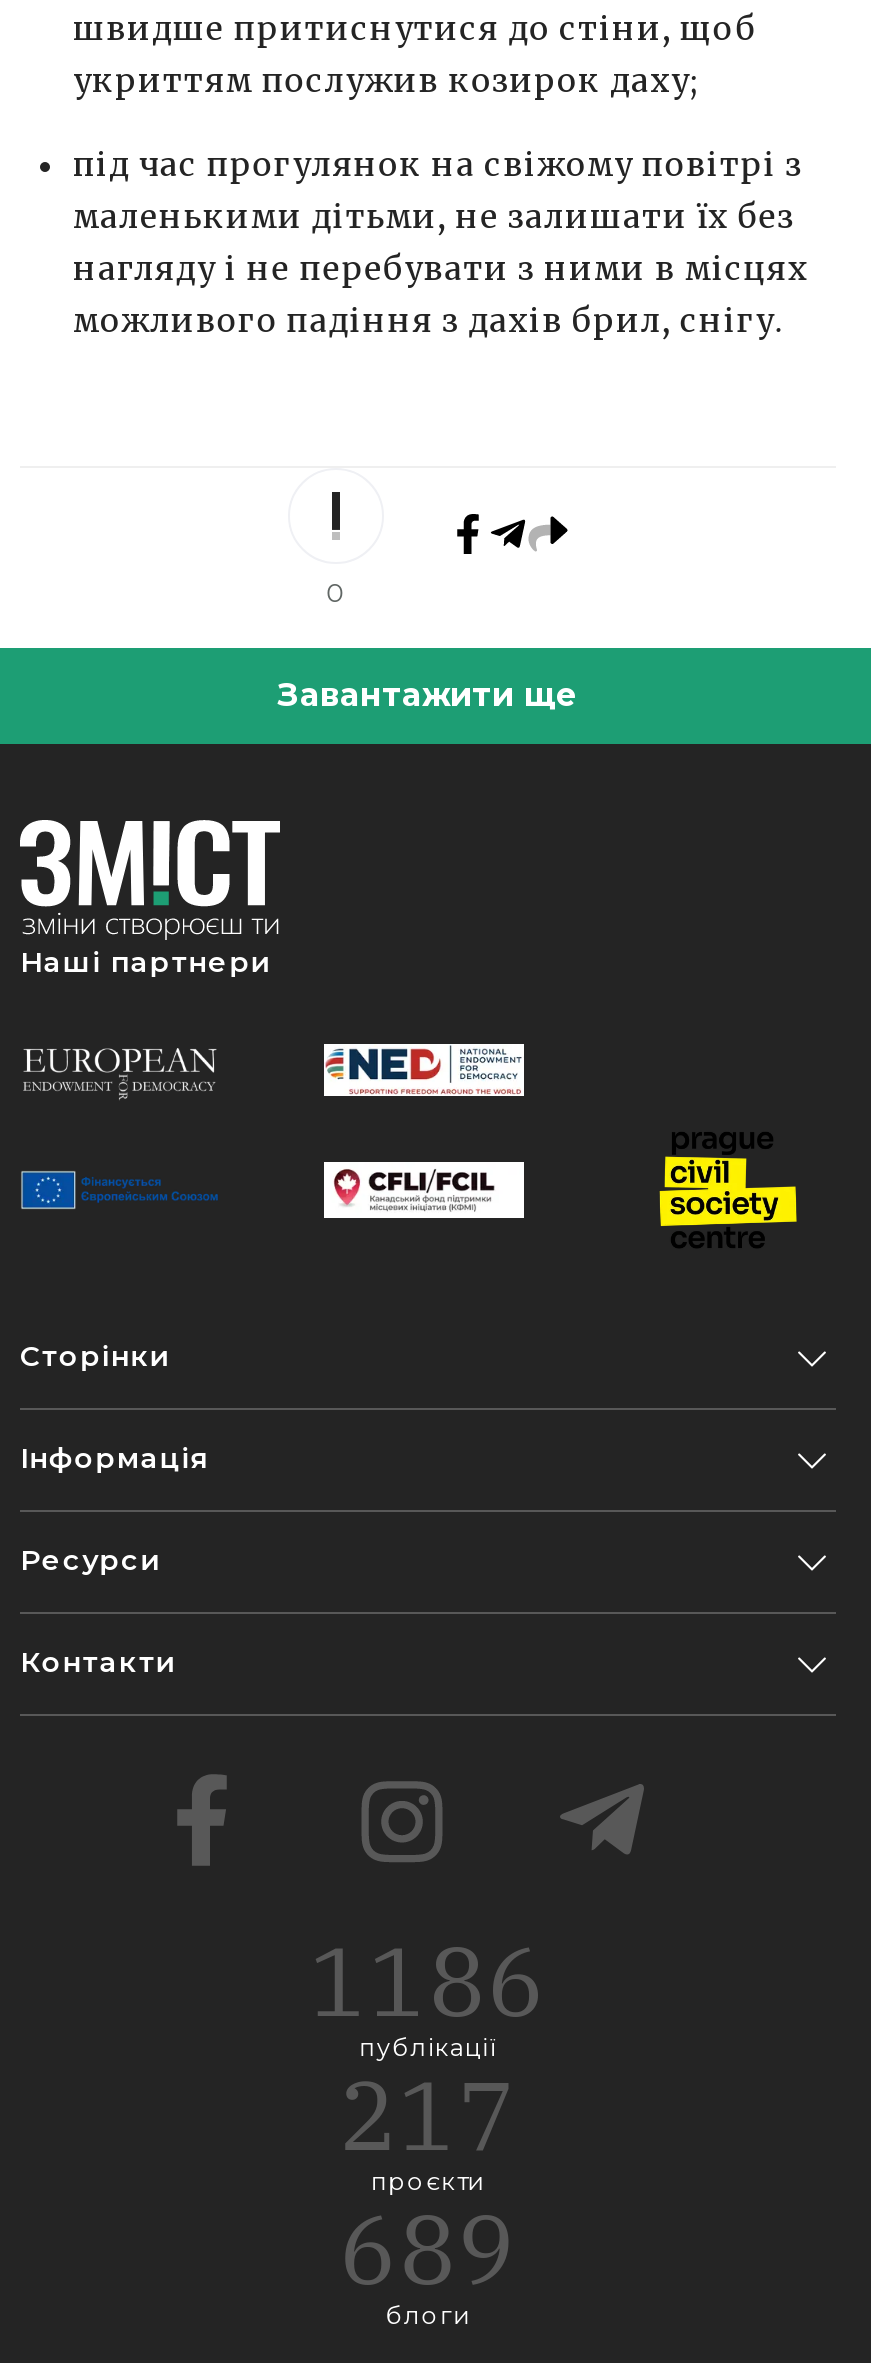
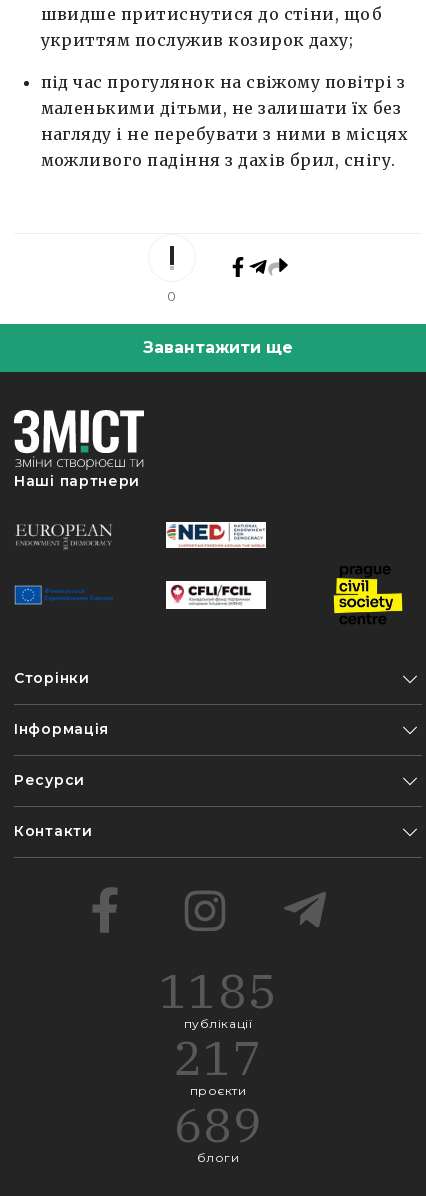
- 1186
+ 1185
